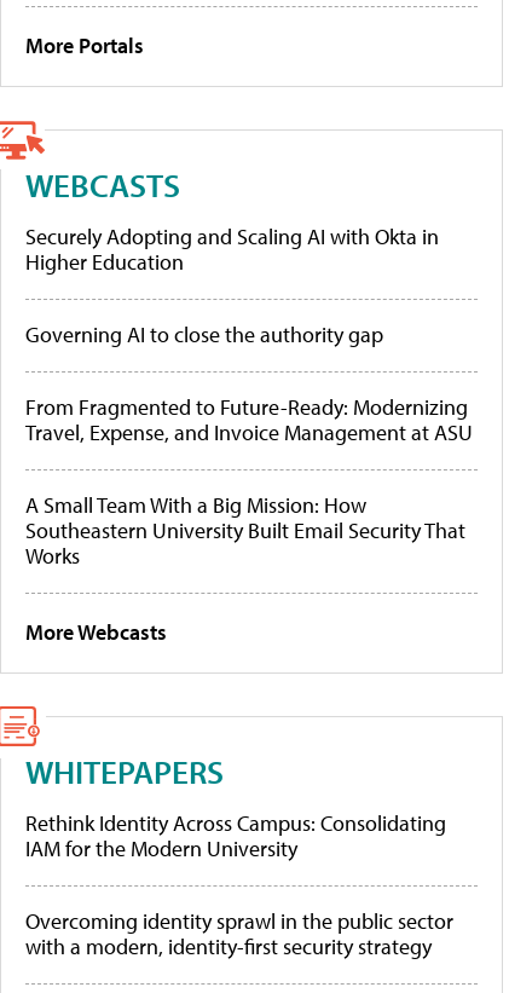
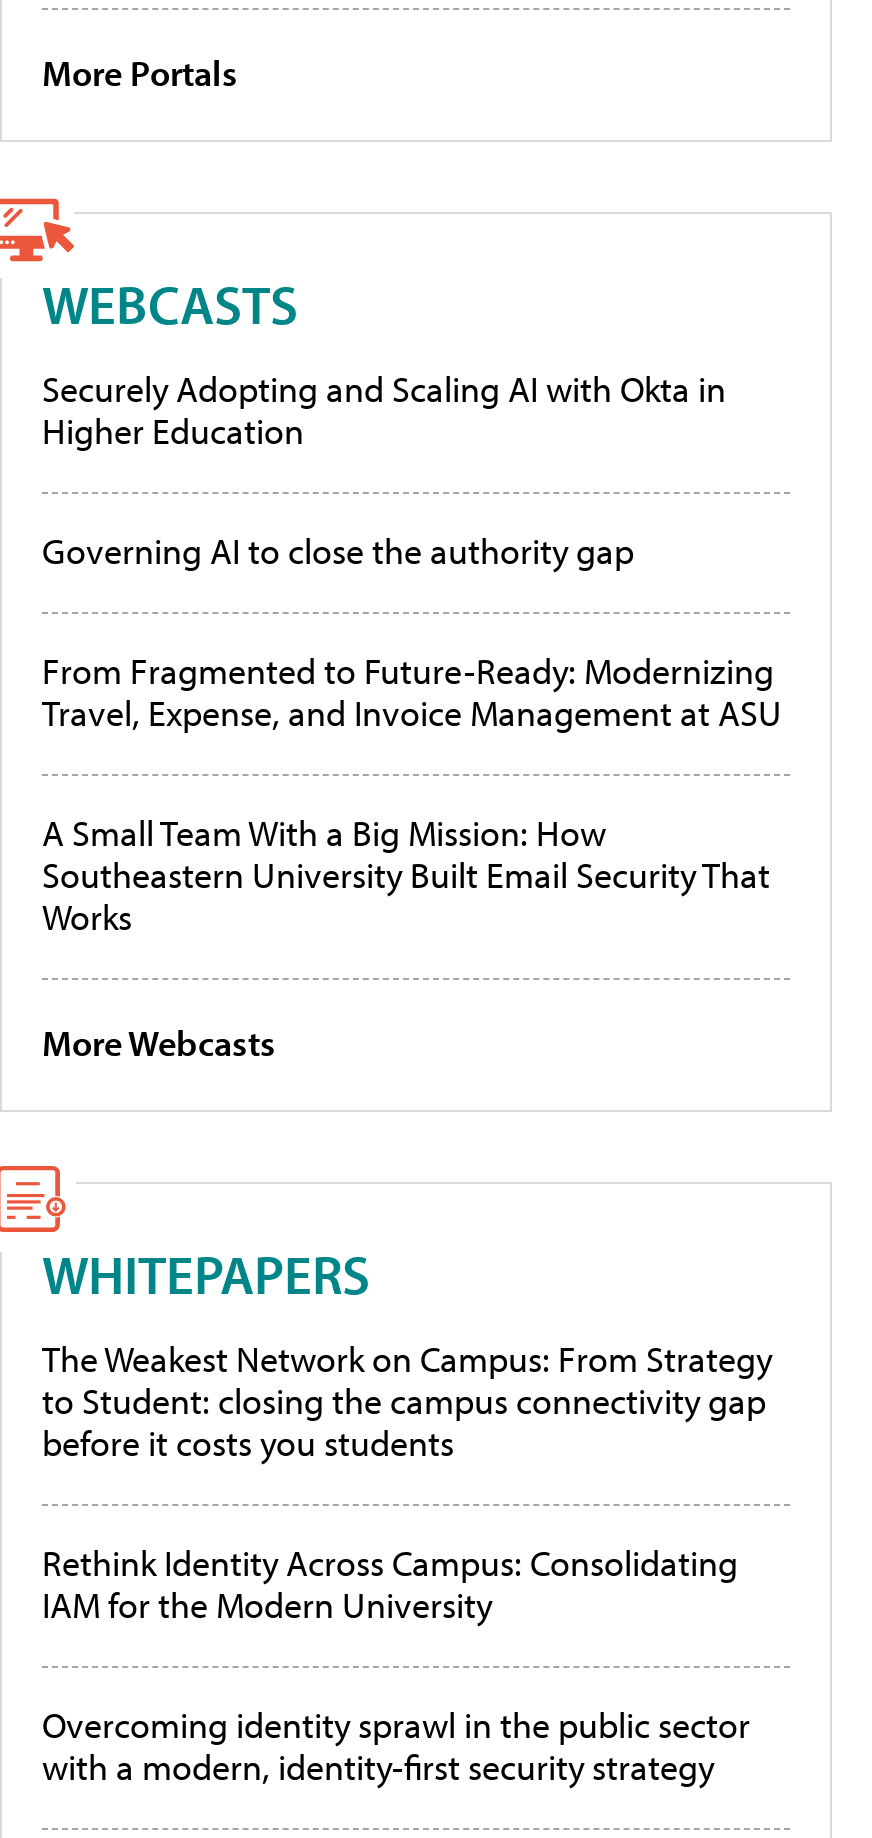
+ The Weakest Network on Campus: From Strategy
+ to Student: closing the campus connectivity gap
+ before it costs you students
